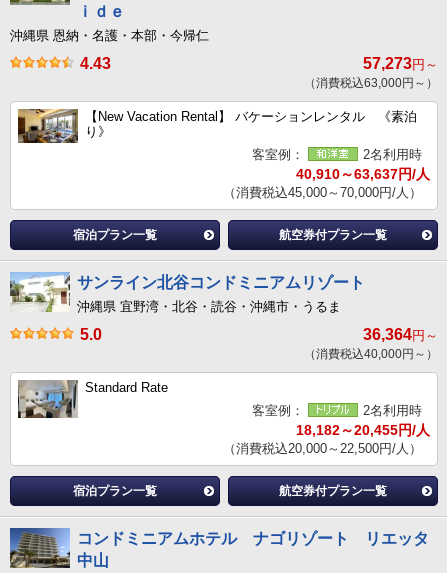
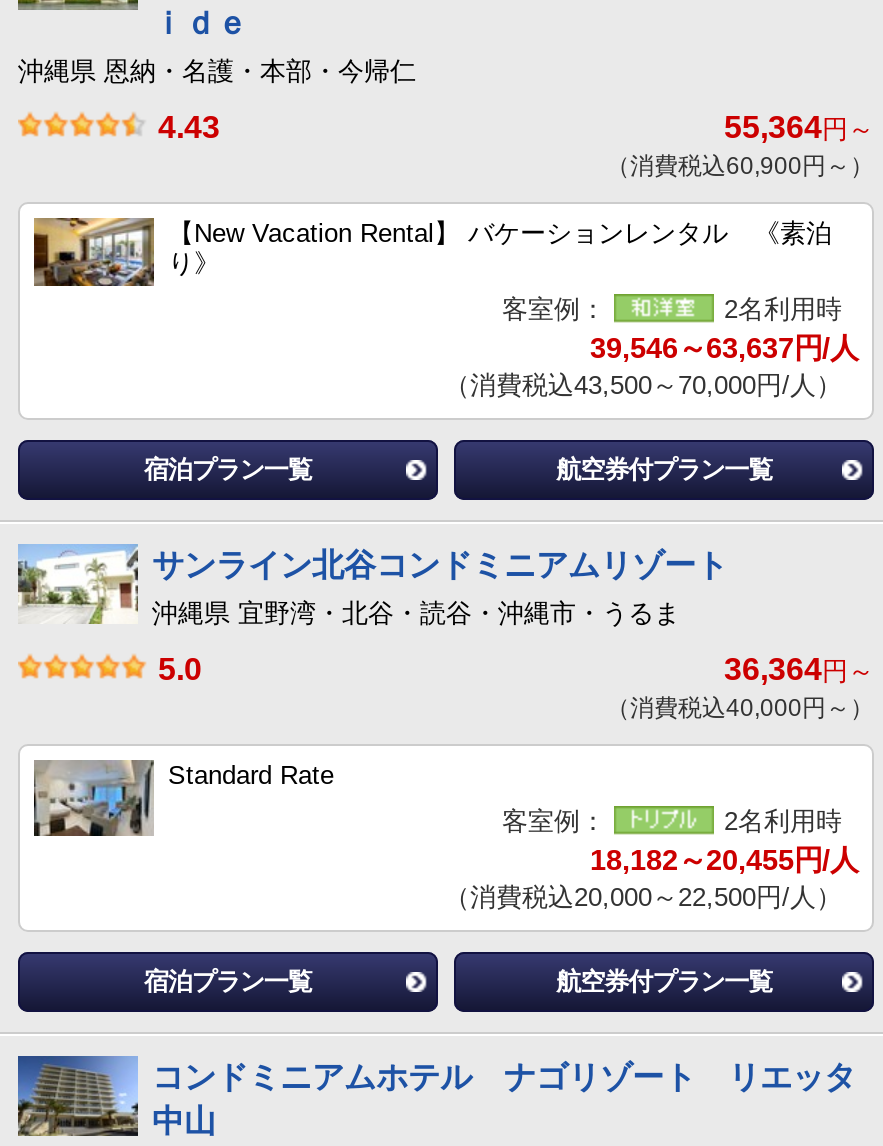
- 57,273円～
+ 55,364円～

- （消費税込63,000円～）
+ （消費税込60,900円～）

- 40,910～63,637円/人
+ 39,546～63,637円/人

- （消費税込45,000～70,000円/人）
+ （消費税込43,500～70,000円/人）
